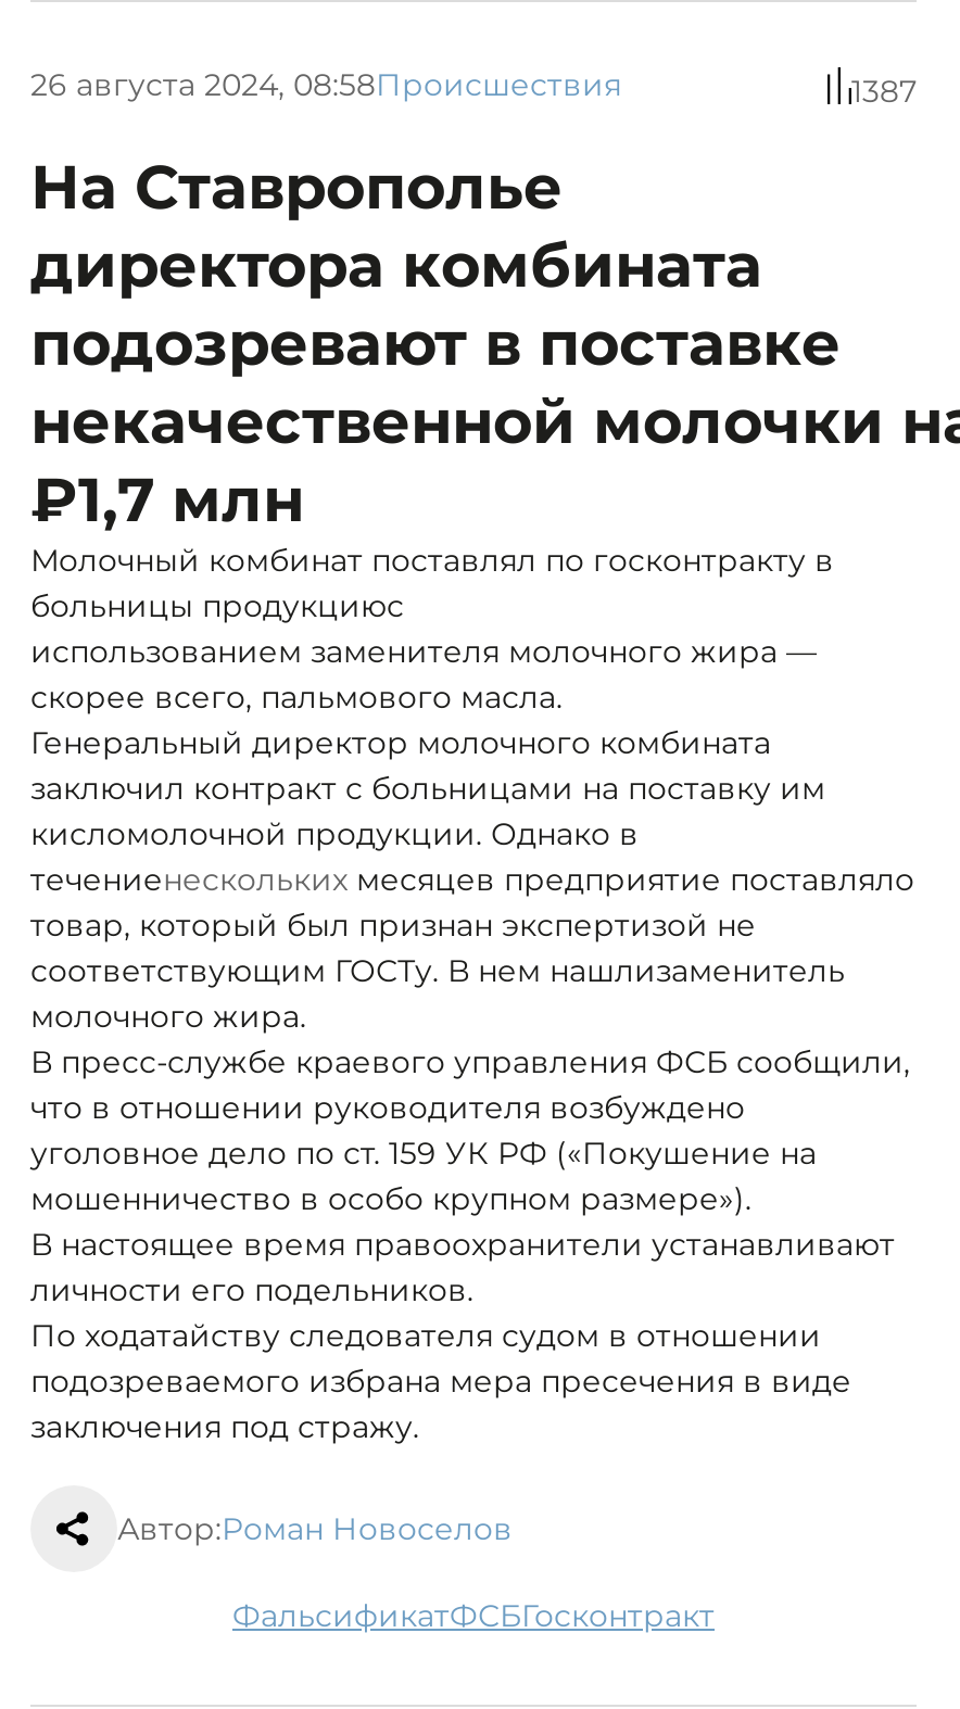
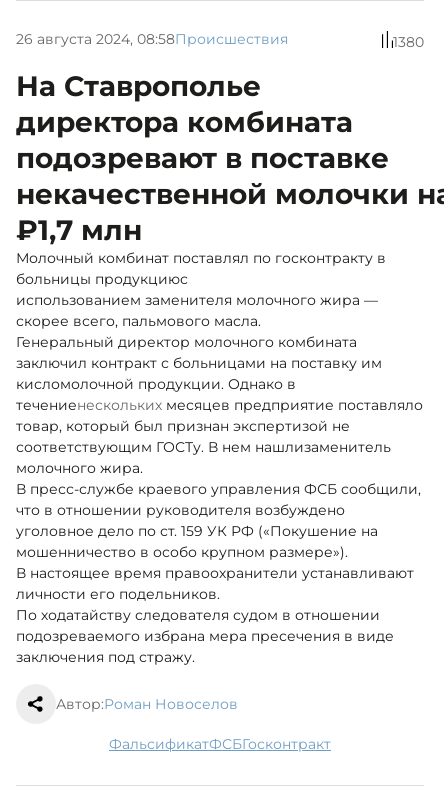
- 1387
+ 1380
